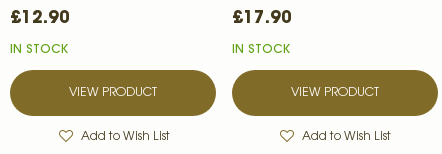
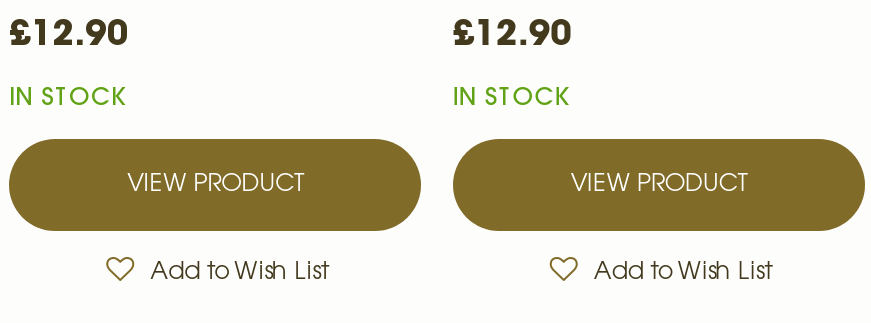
- £17.90
+ £12.90
